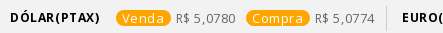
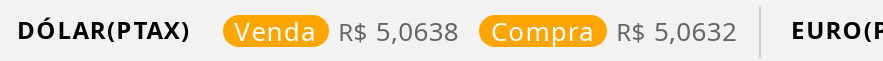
- 5,0780
+ 5,0638

- 5,0774
+ 5,0632
